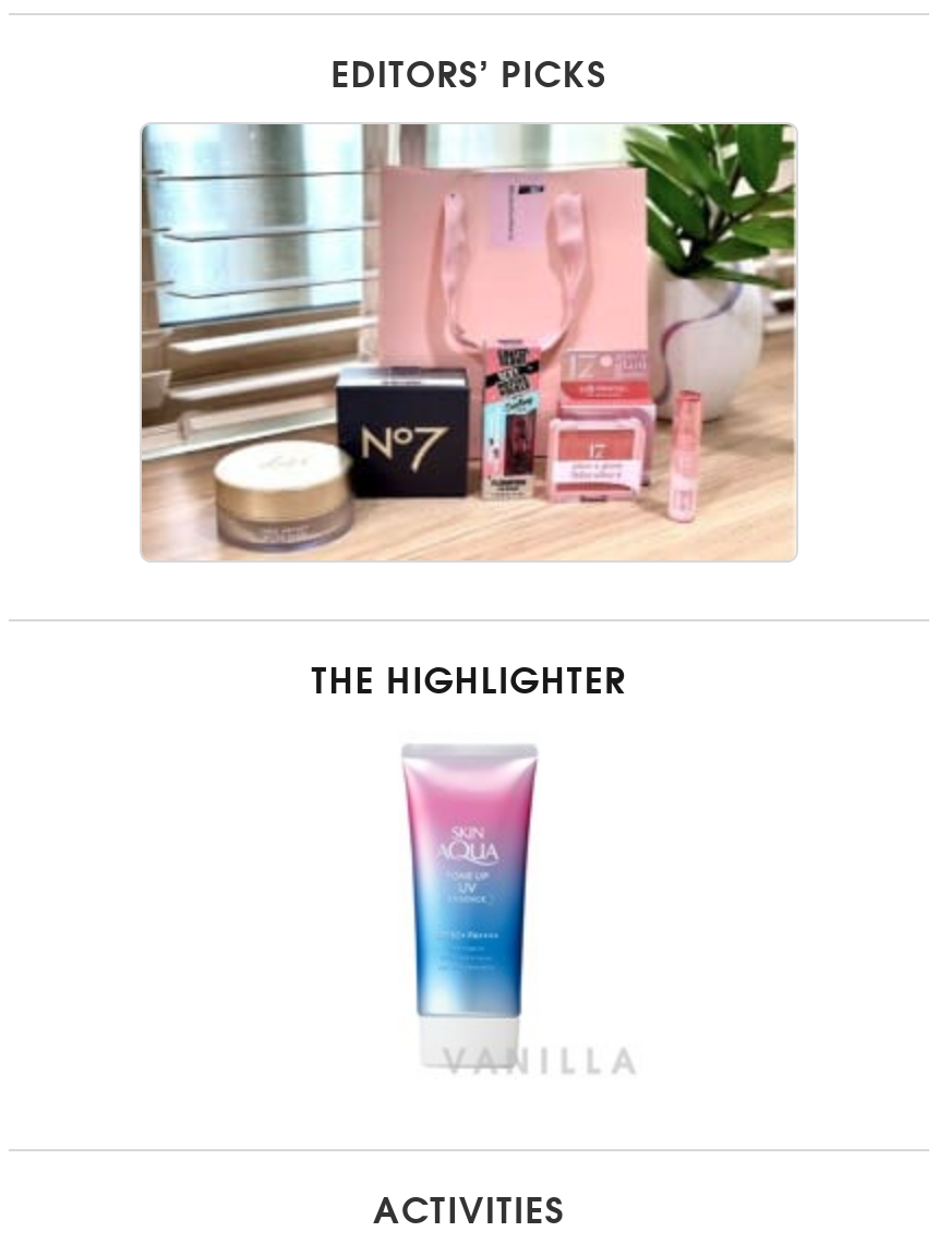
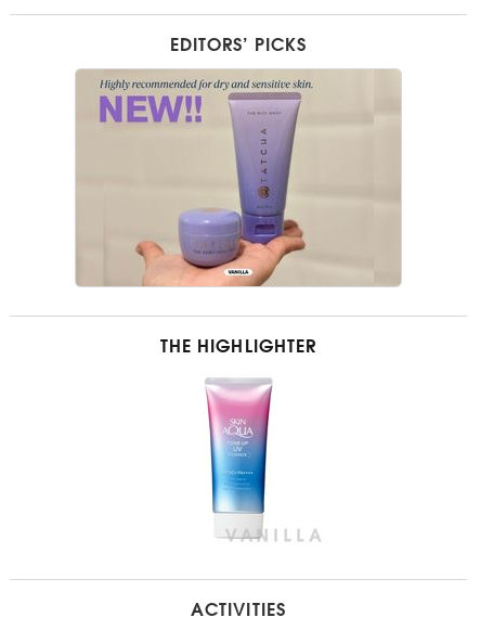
- [image]
+ [image]
